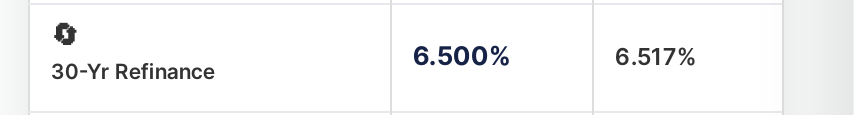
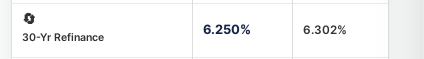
- 6.500%
+ 6.250%

- 6.517%
+ 6.302%
